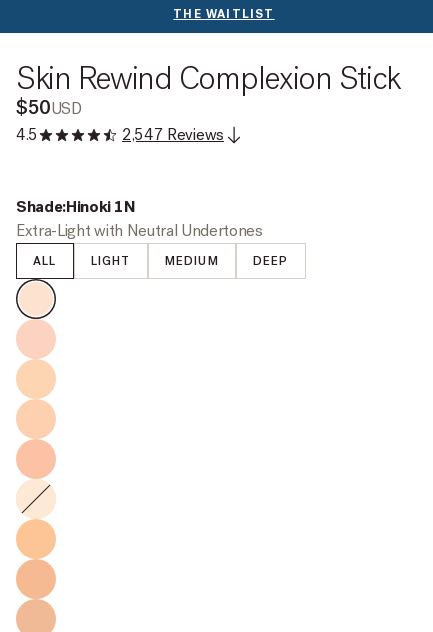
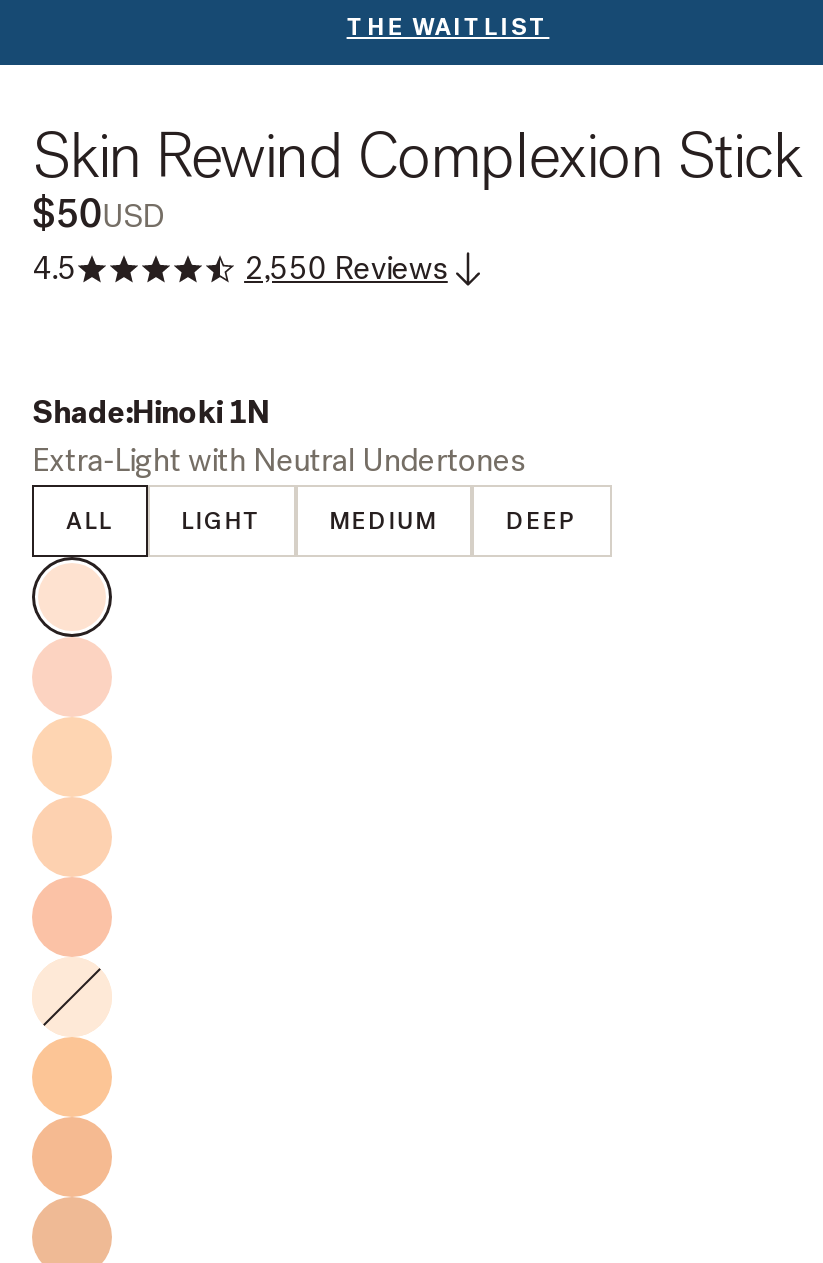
- 2,547 Reviews
+ 2,550 Reviews
